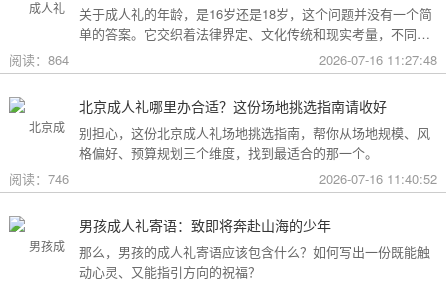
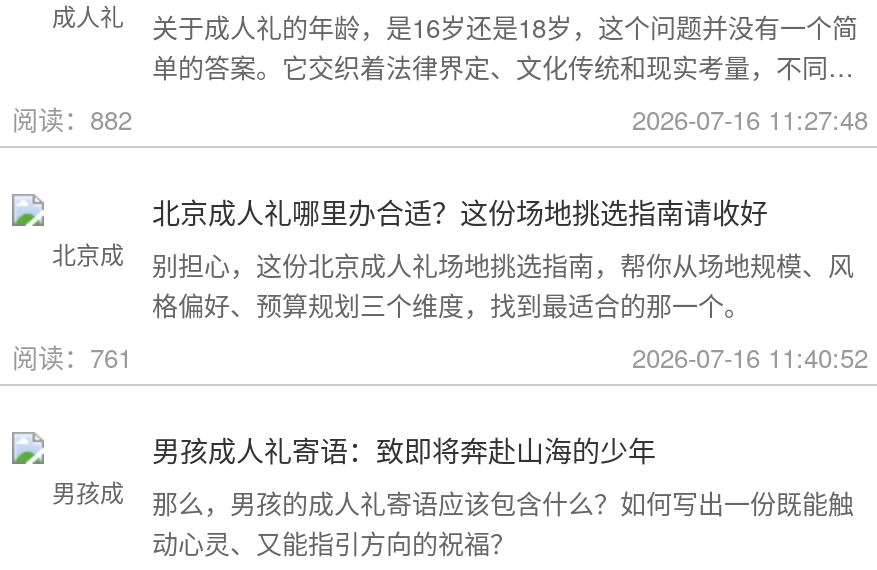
- 阅读：864
+ 阅读：882

- 阅读：746
+ 阅读：761
